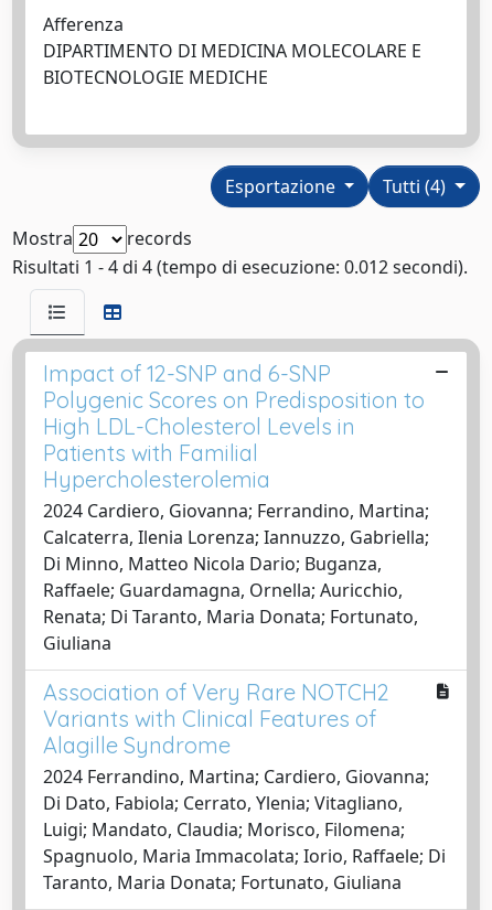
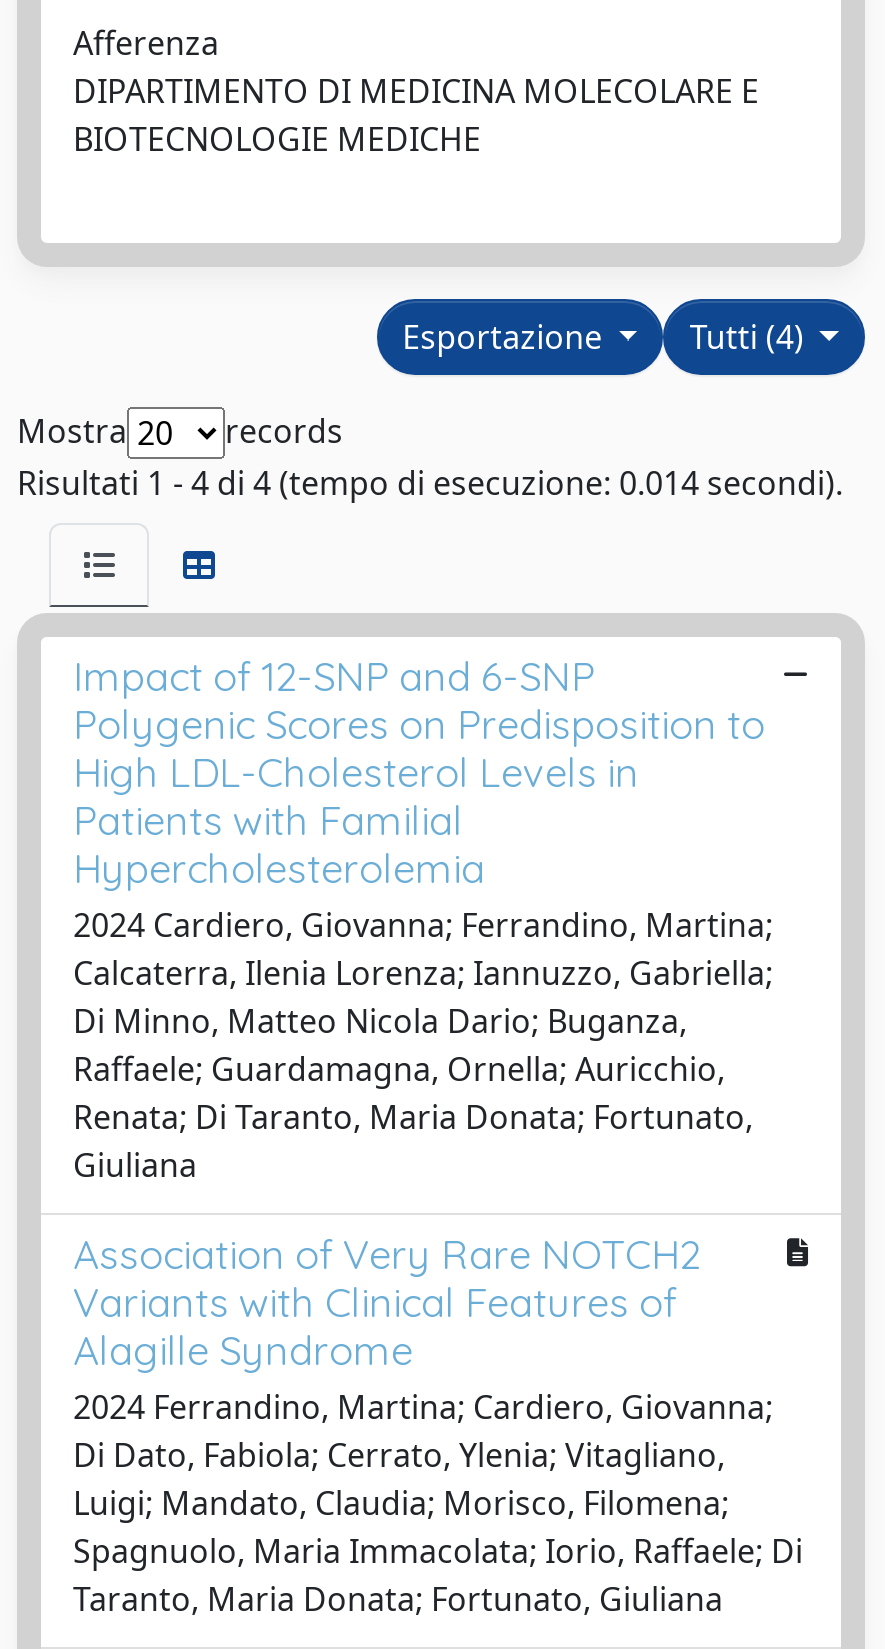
- Risultati 1 - 4 di 4 (tempo di esecuzione: 0.012 secondi).
+ Risultati 1 - 4 di 4 (tempo di esecuzione: 0.014 secondi).
